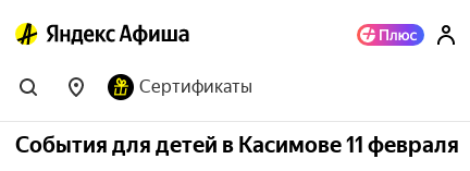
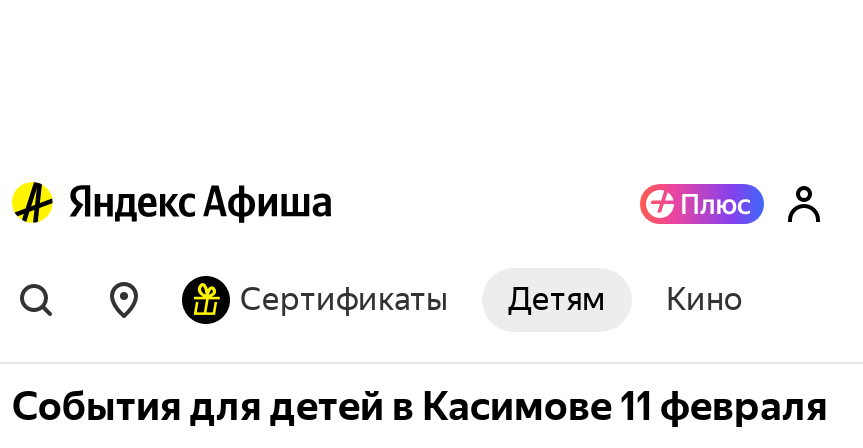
+ Детям
+ Кино
